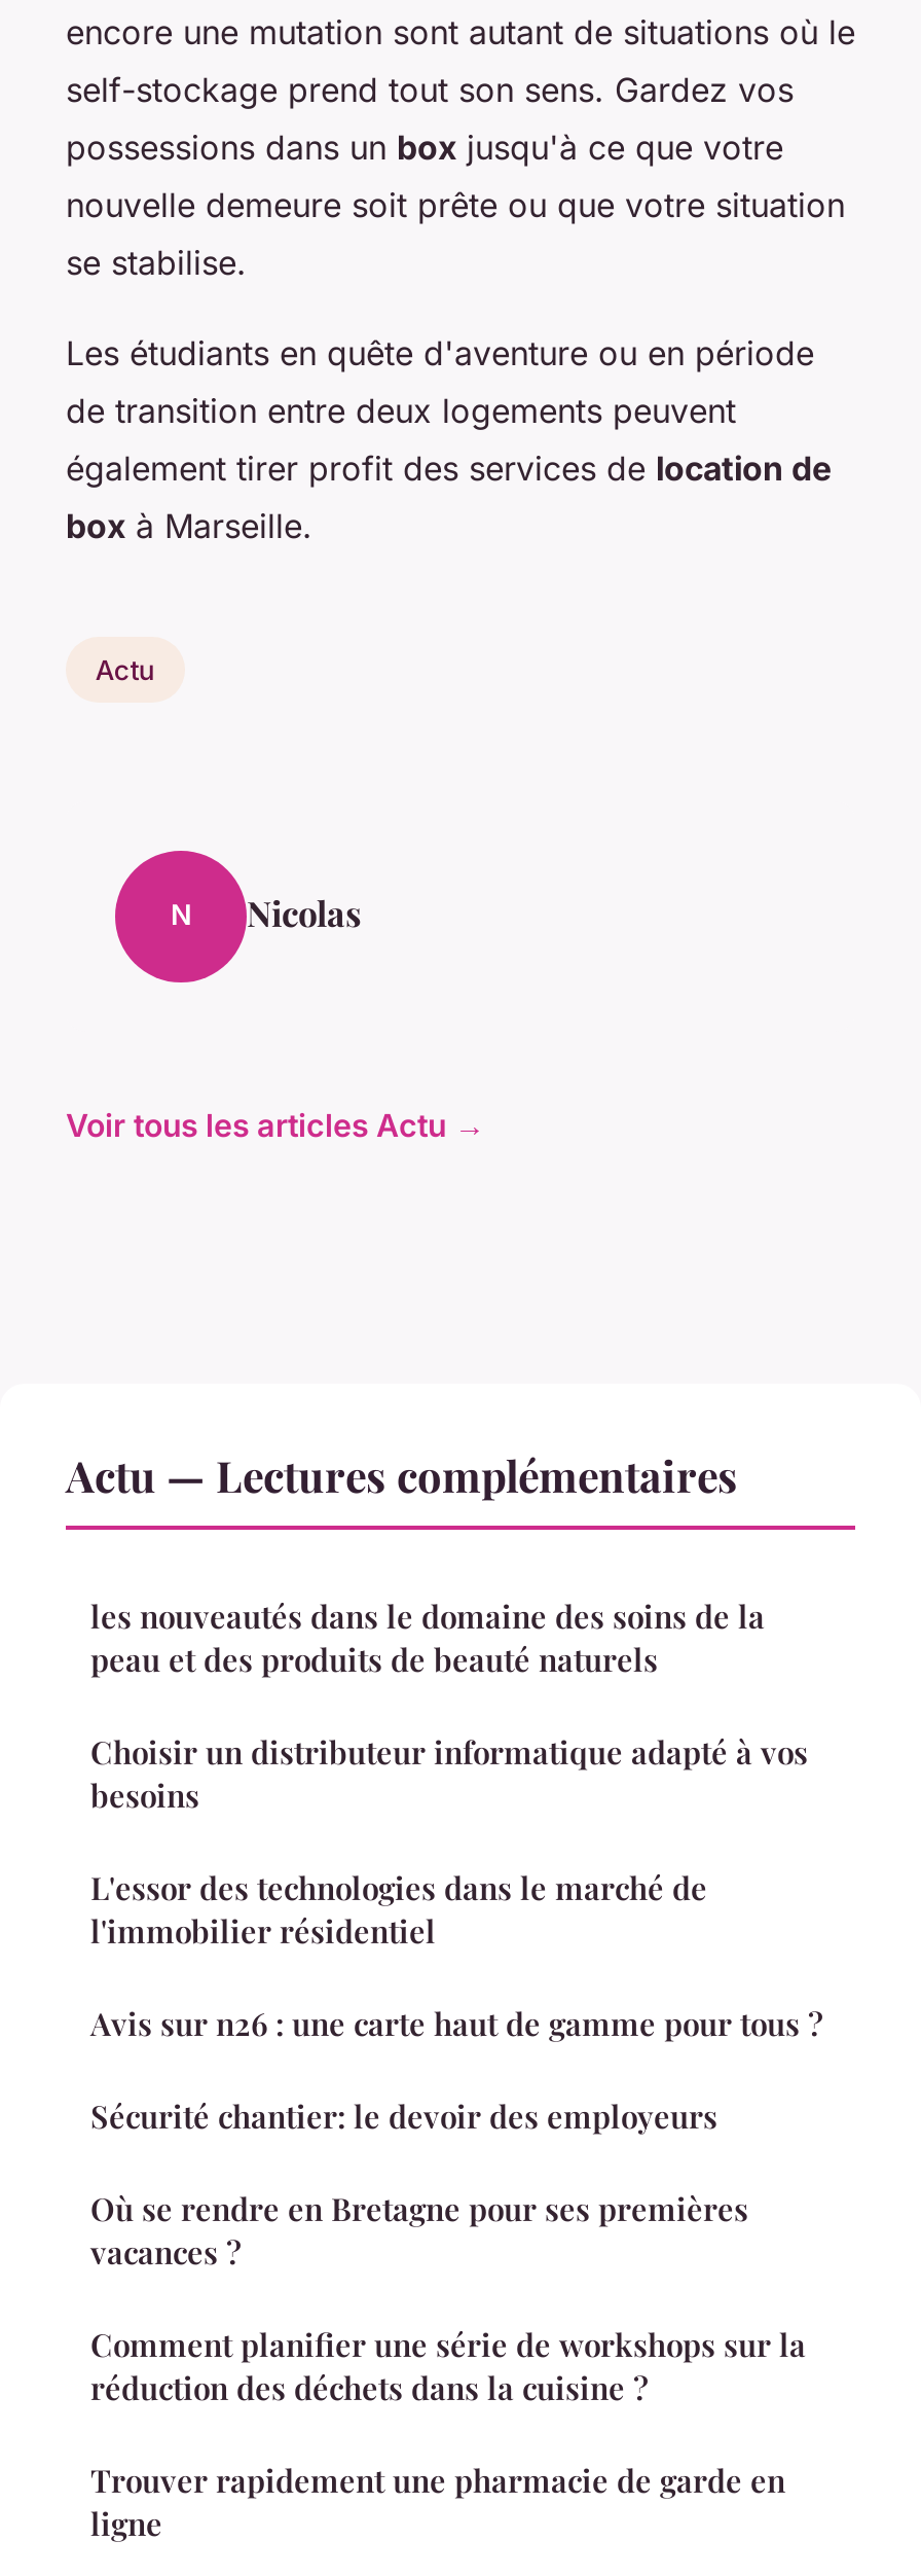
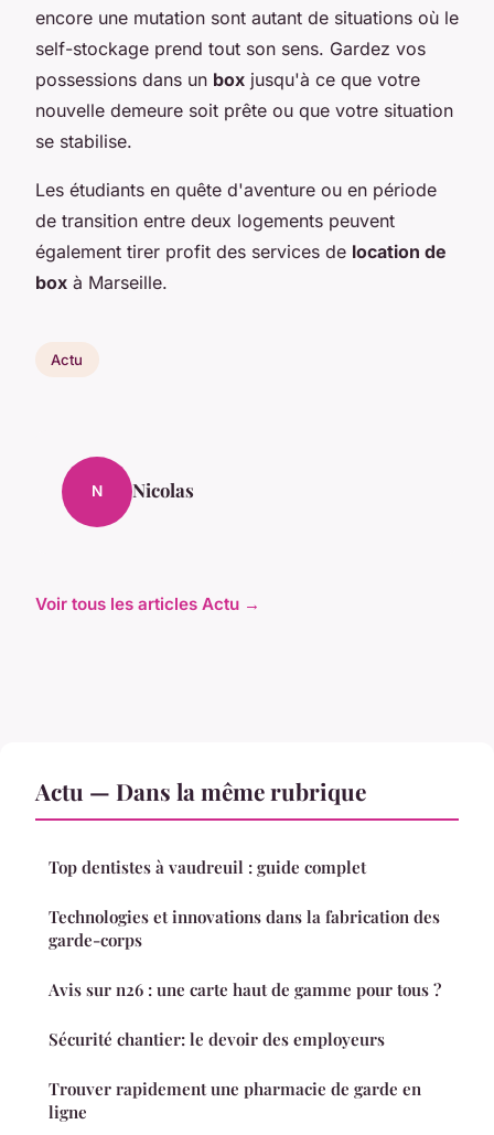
- Actu — Lectures complémentaires
- les nouveautés dans le domaine des soins de la
- peau et des produits de beauté naturels
- Choisir un distributeur informatique adapté à vos
- besoins
- L'essor des technologies dans le marché de
- l'immobilier résidentiel
+ Actu — Dans la même rubrique
+ Top dentistes à vaudreuil : guide complet
+ Technologies et innovations dans la fabrication des
+ garde-corps

- Où se rendre en Bretagne pour ses premières
- vacances ?
- Comment planifier une série de workshops sur la
- réduction des déchets dans la cuisine ?
